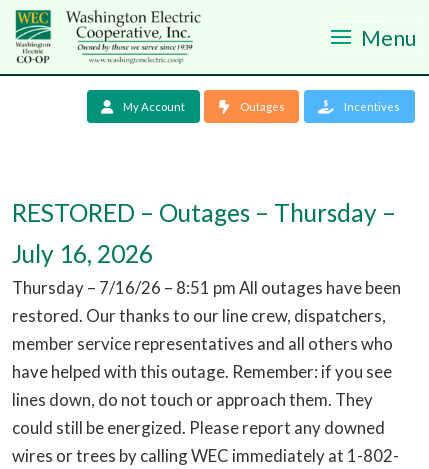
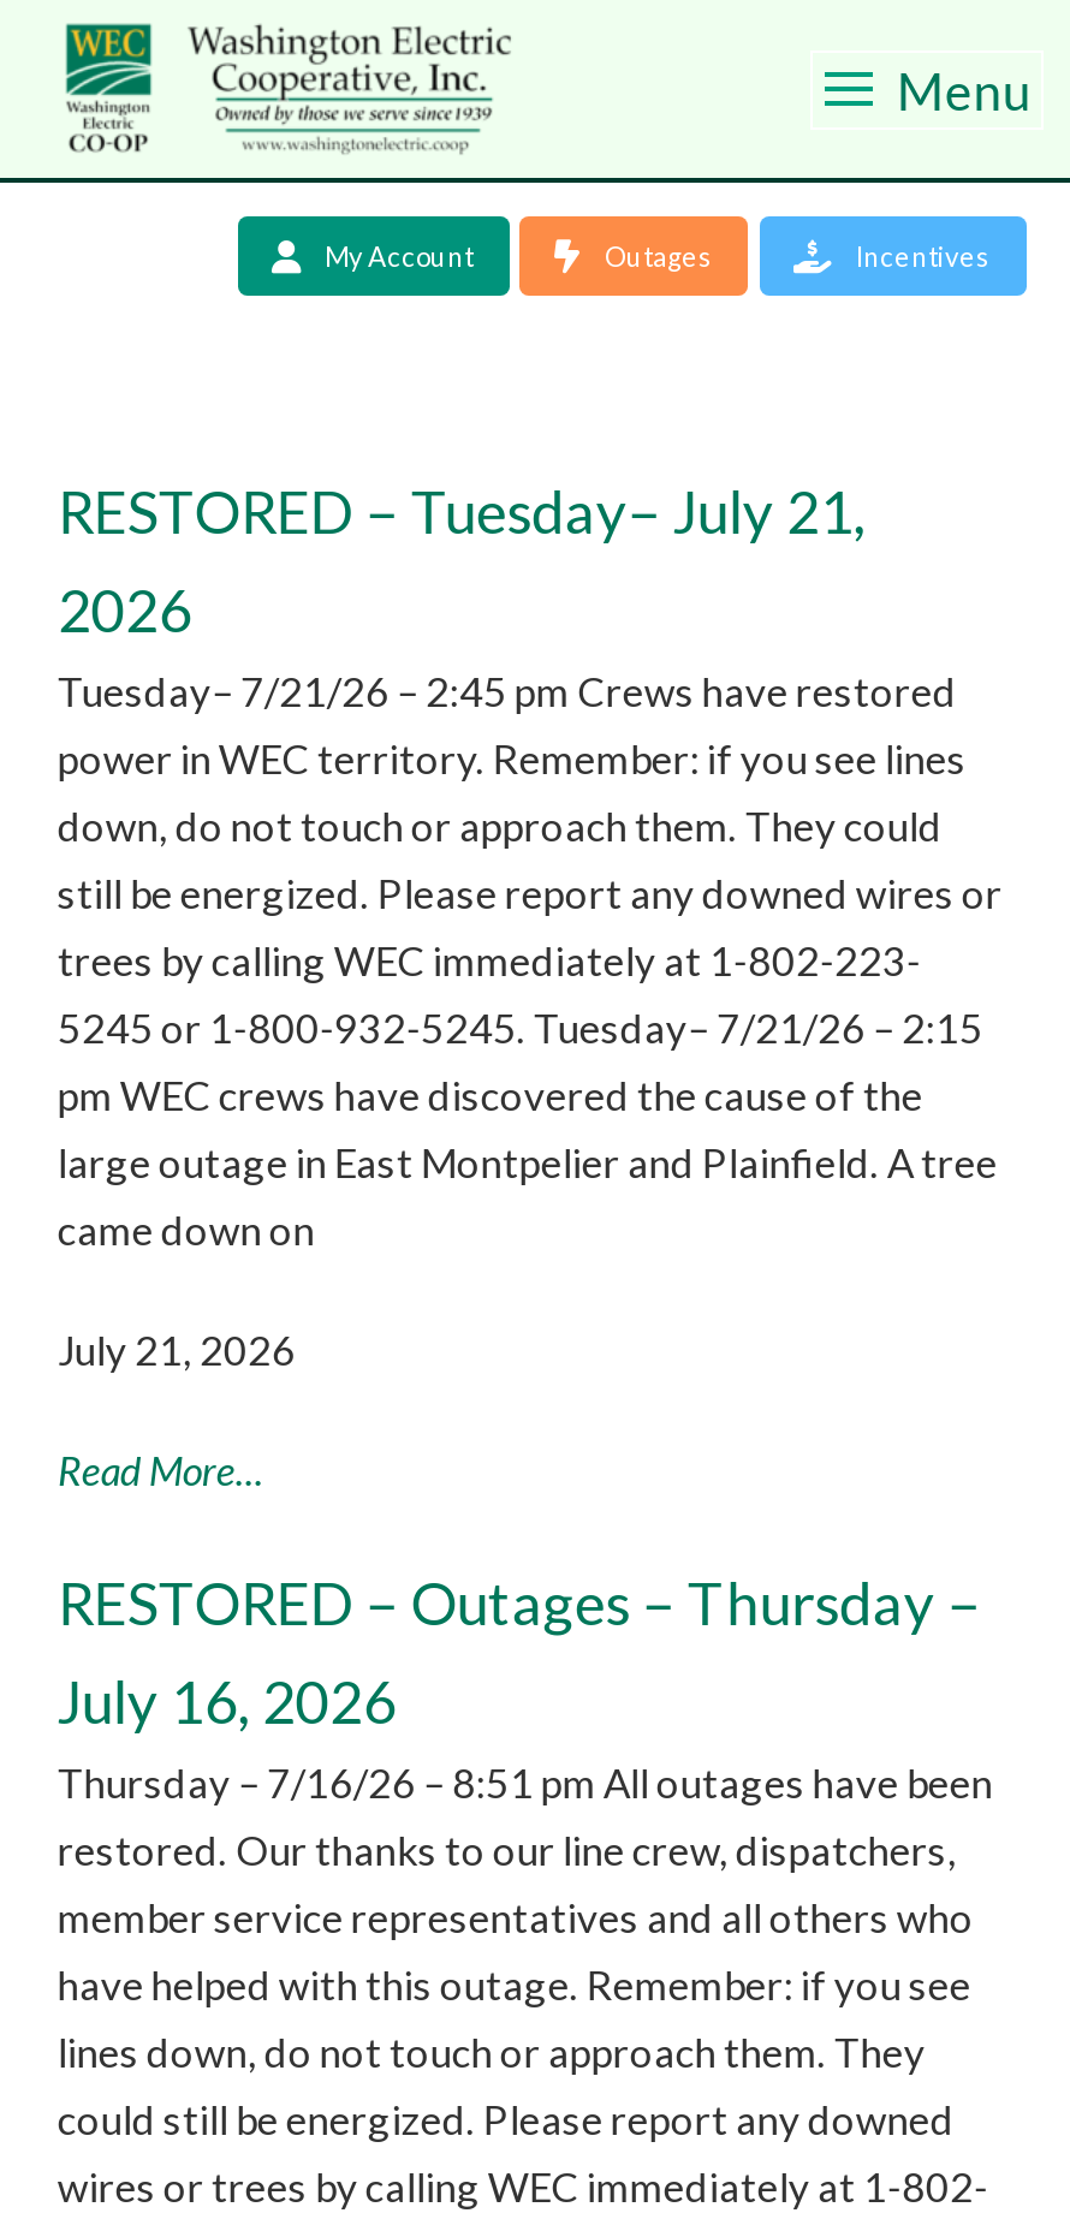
+ RESTORED – Tuesday– July 21,
+ 2026
+ Tuesday– 7/21/26 – 2:45 pm Crews have restored
+ power in WEC territory. Remember: if you see lines
+ down, do not touch or approach them. They could
+ still be energized. Please report any downed wires or
+ trees by calling WEC immediately at 1-802-223-
+ 5245 or 1-800-932-5245. Tuesday– 7/21/26 – 2:15
+ pm WEC crews have discovered the cause of the
+ large outage in East Montpelier and Plainfield. A tree
+ came down on
+ July 21, 2026
+ Read More...
